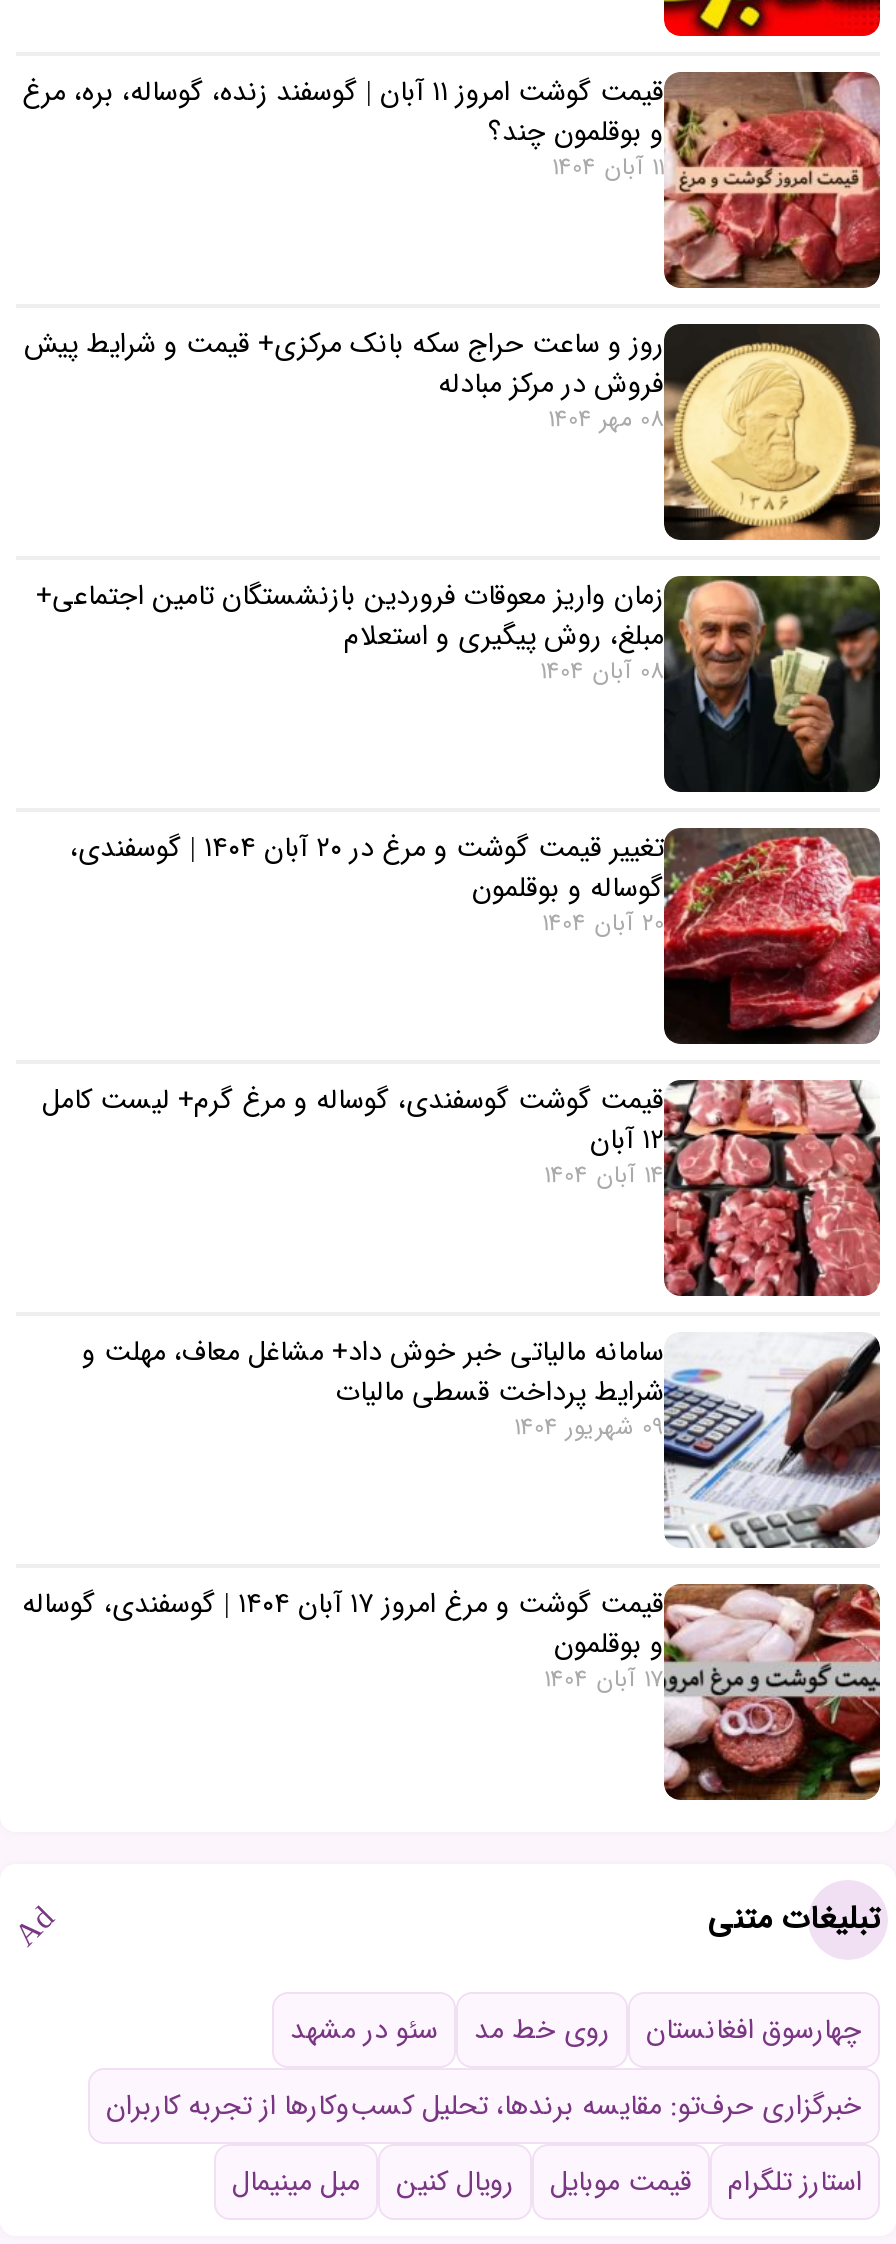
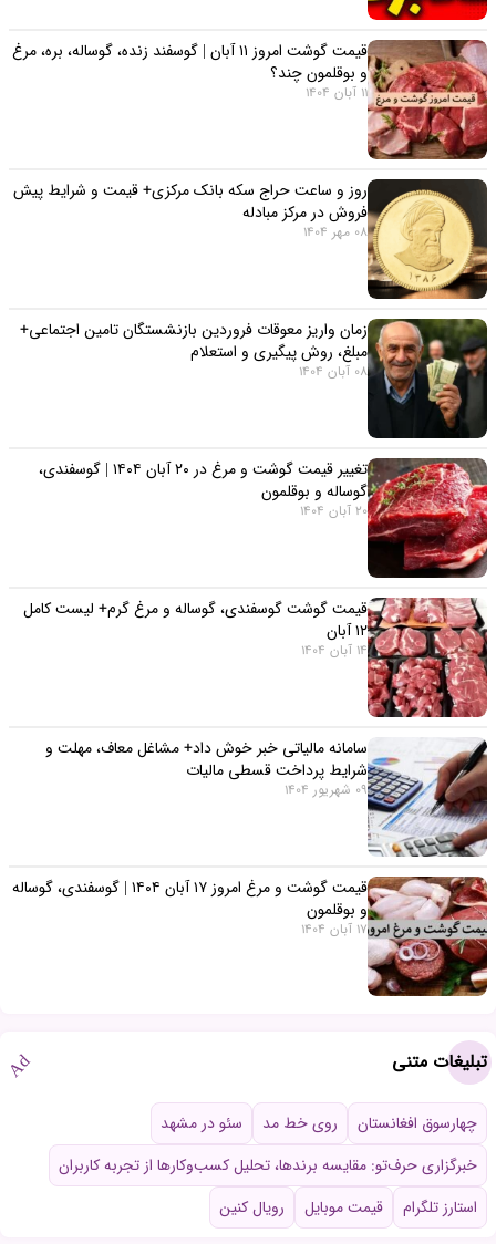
- مبل مینیمال
